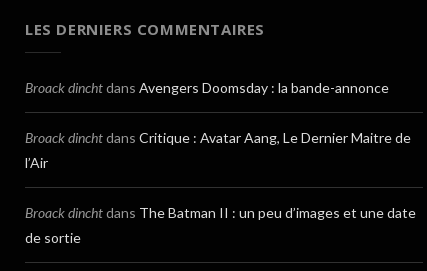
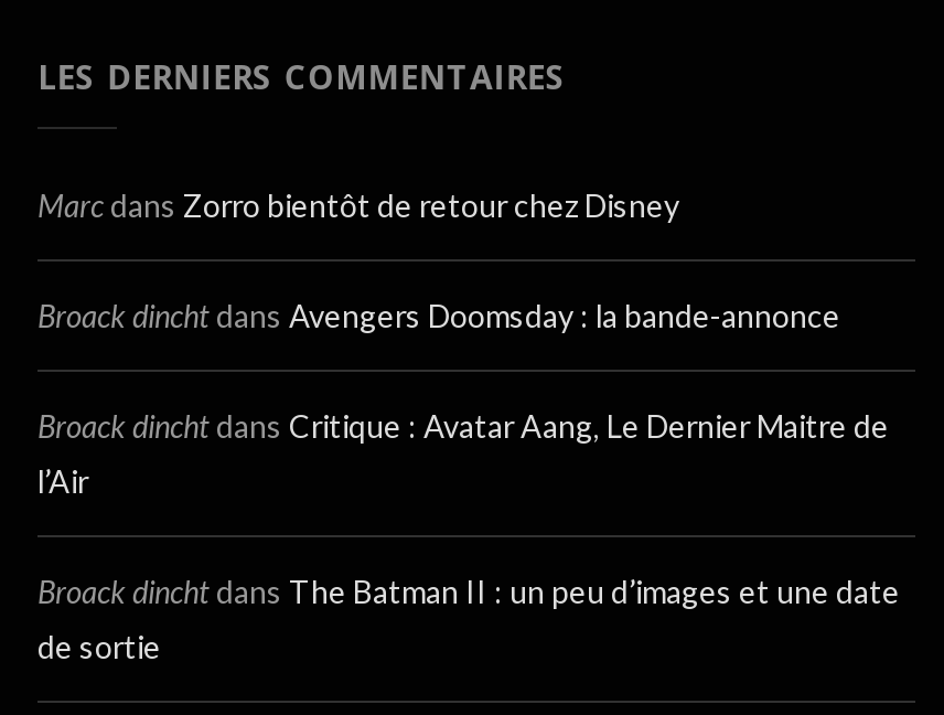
+ Marc dans Zorro bientôt de retour chez Disney
